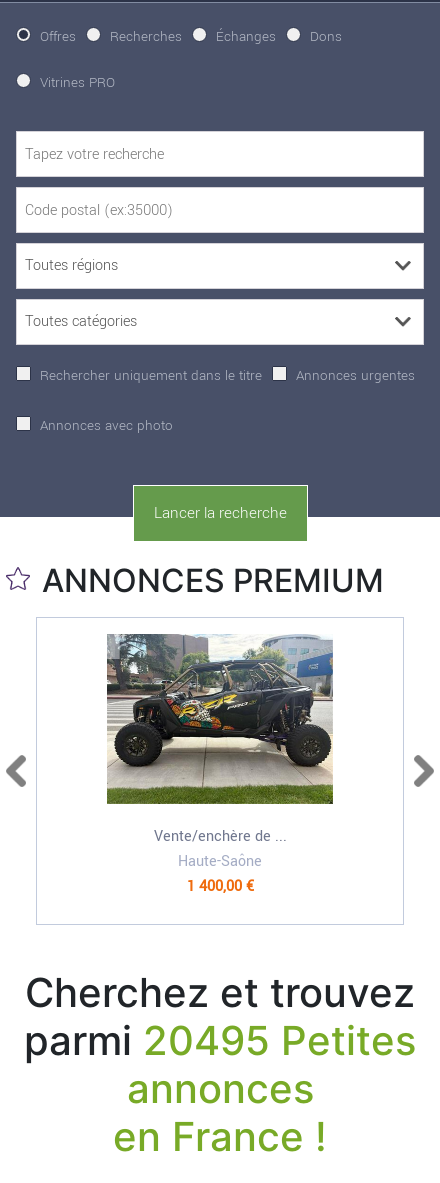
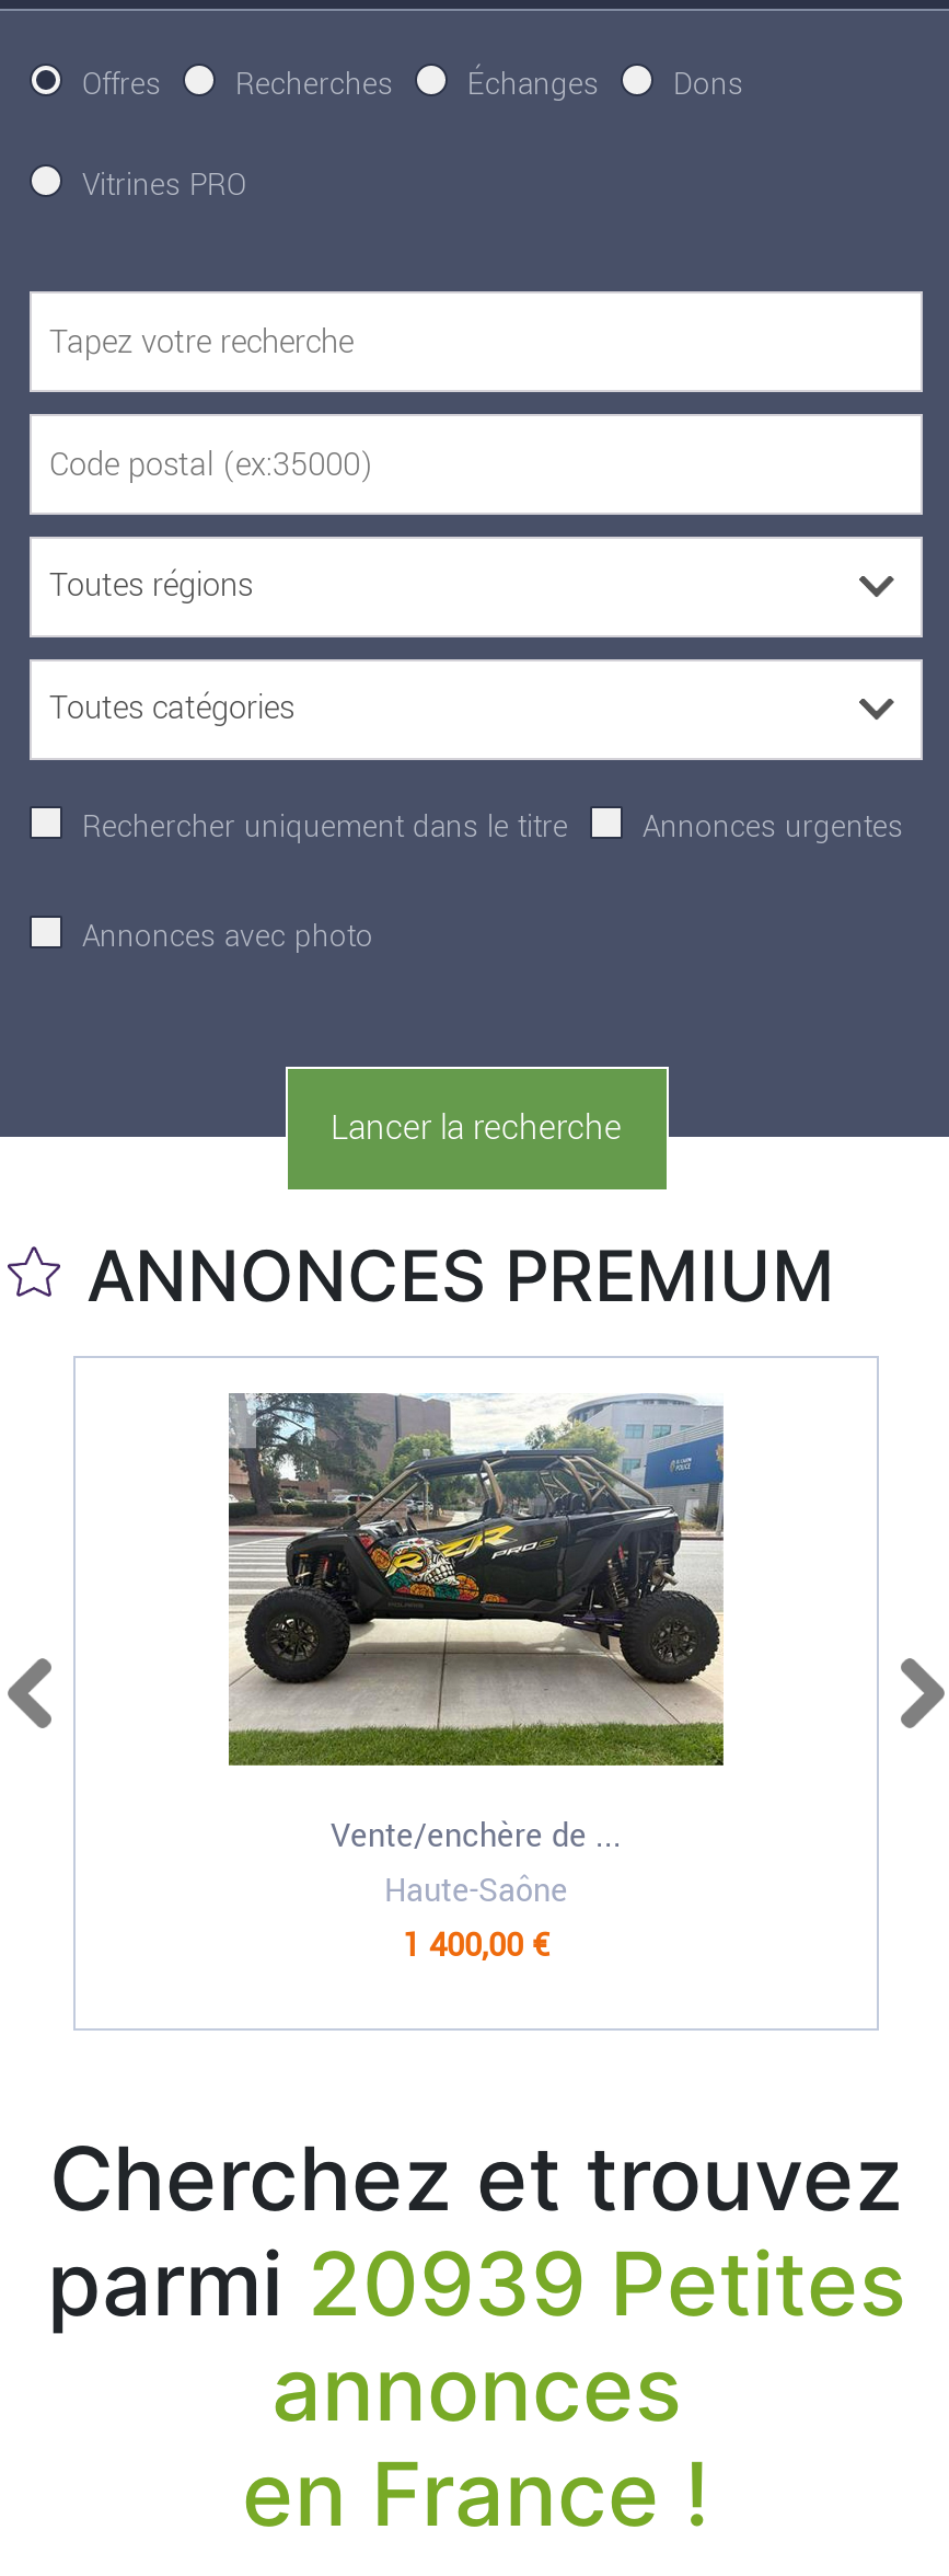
- parmi 20495 Petites
+ parmi 20939 Petites
